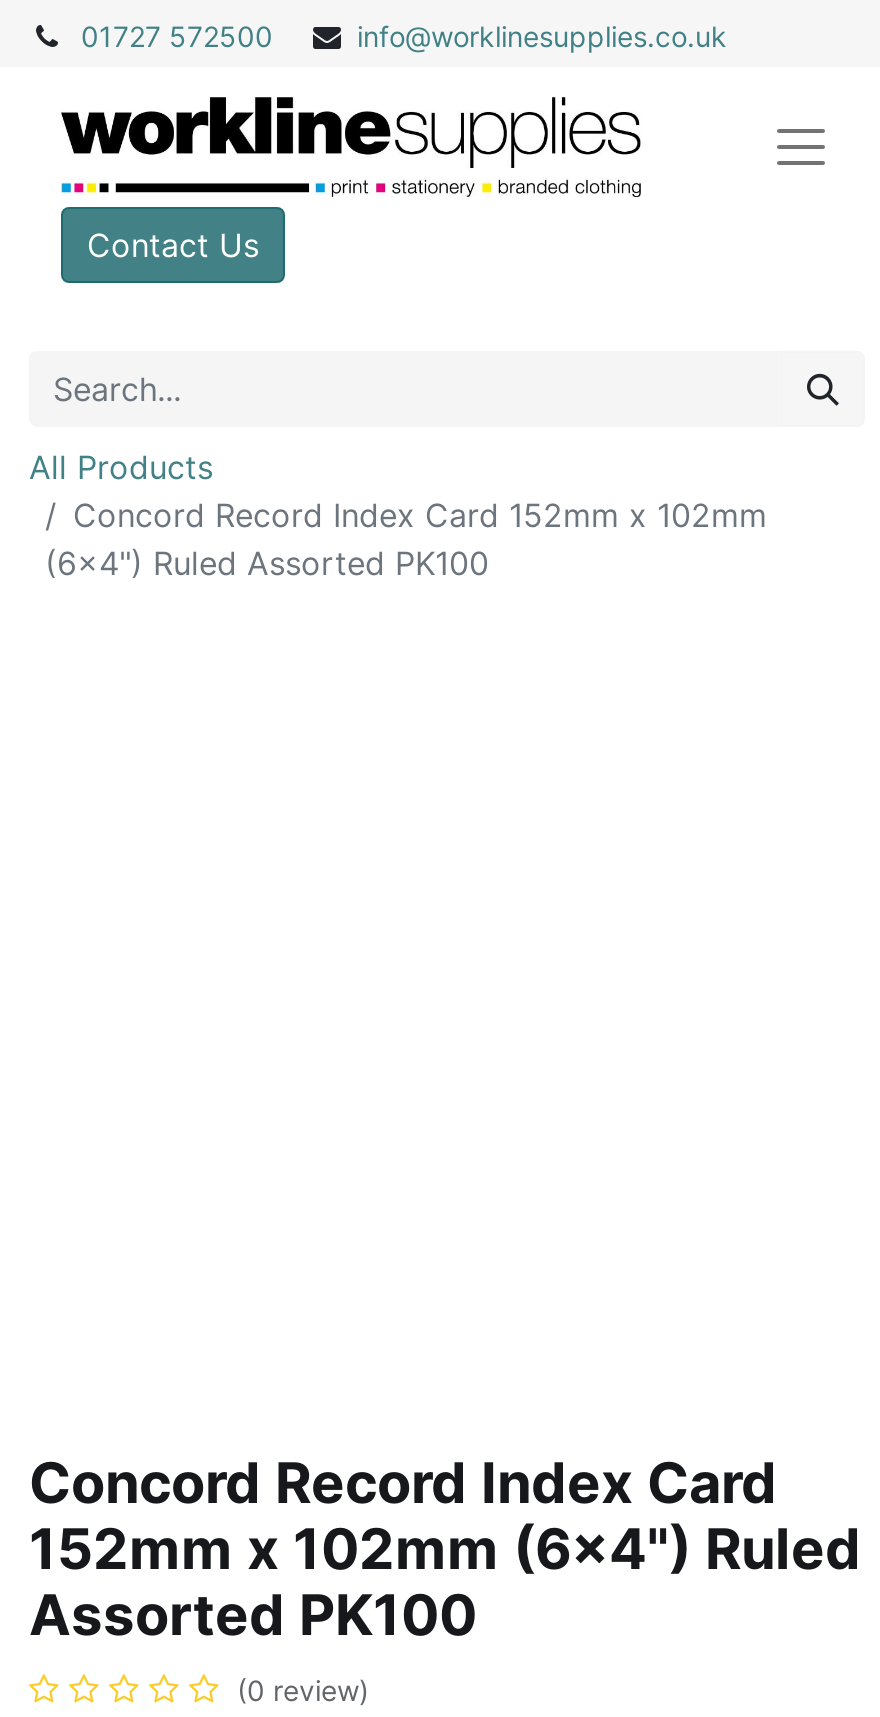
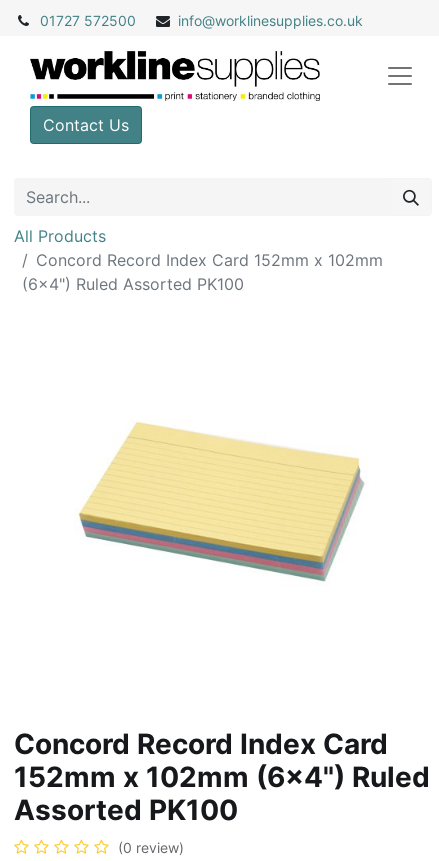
+ [image]
